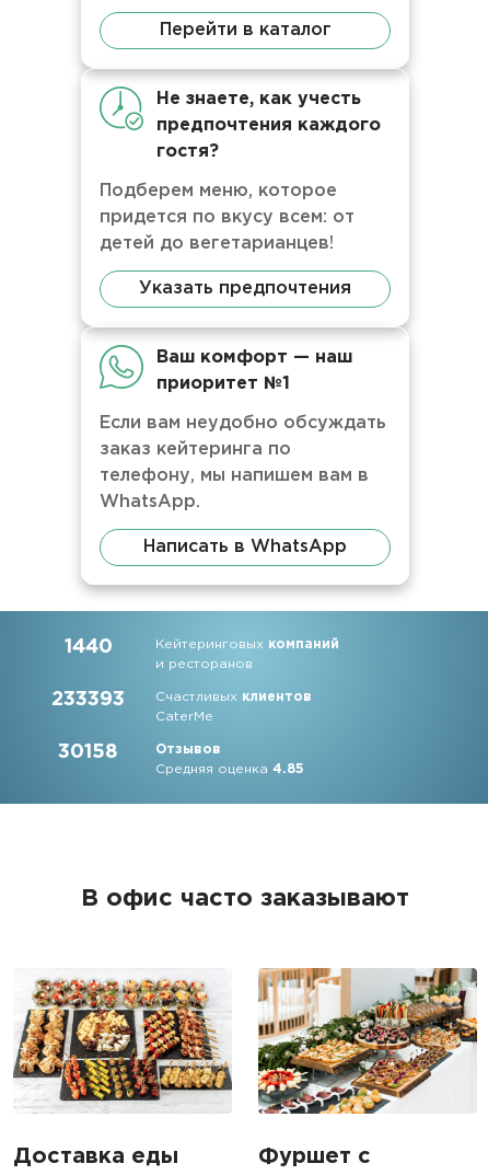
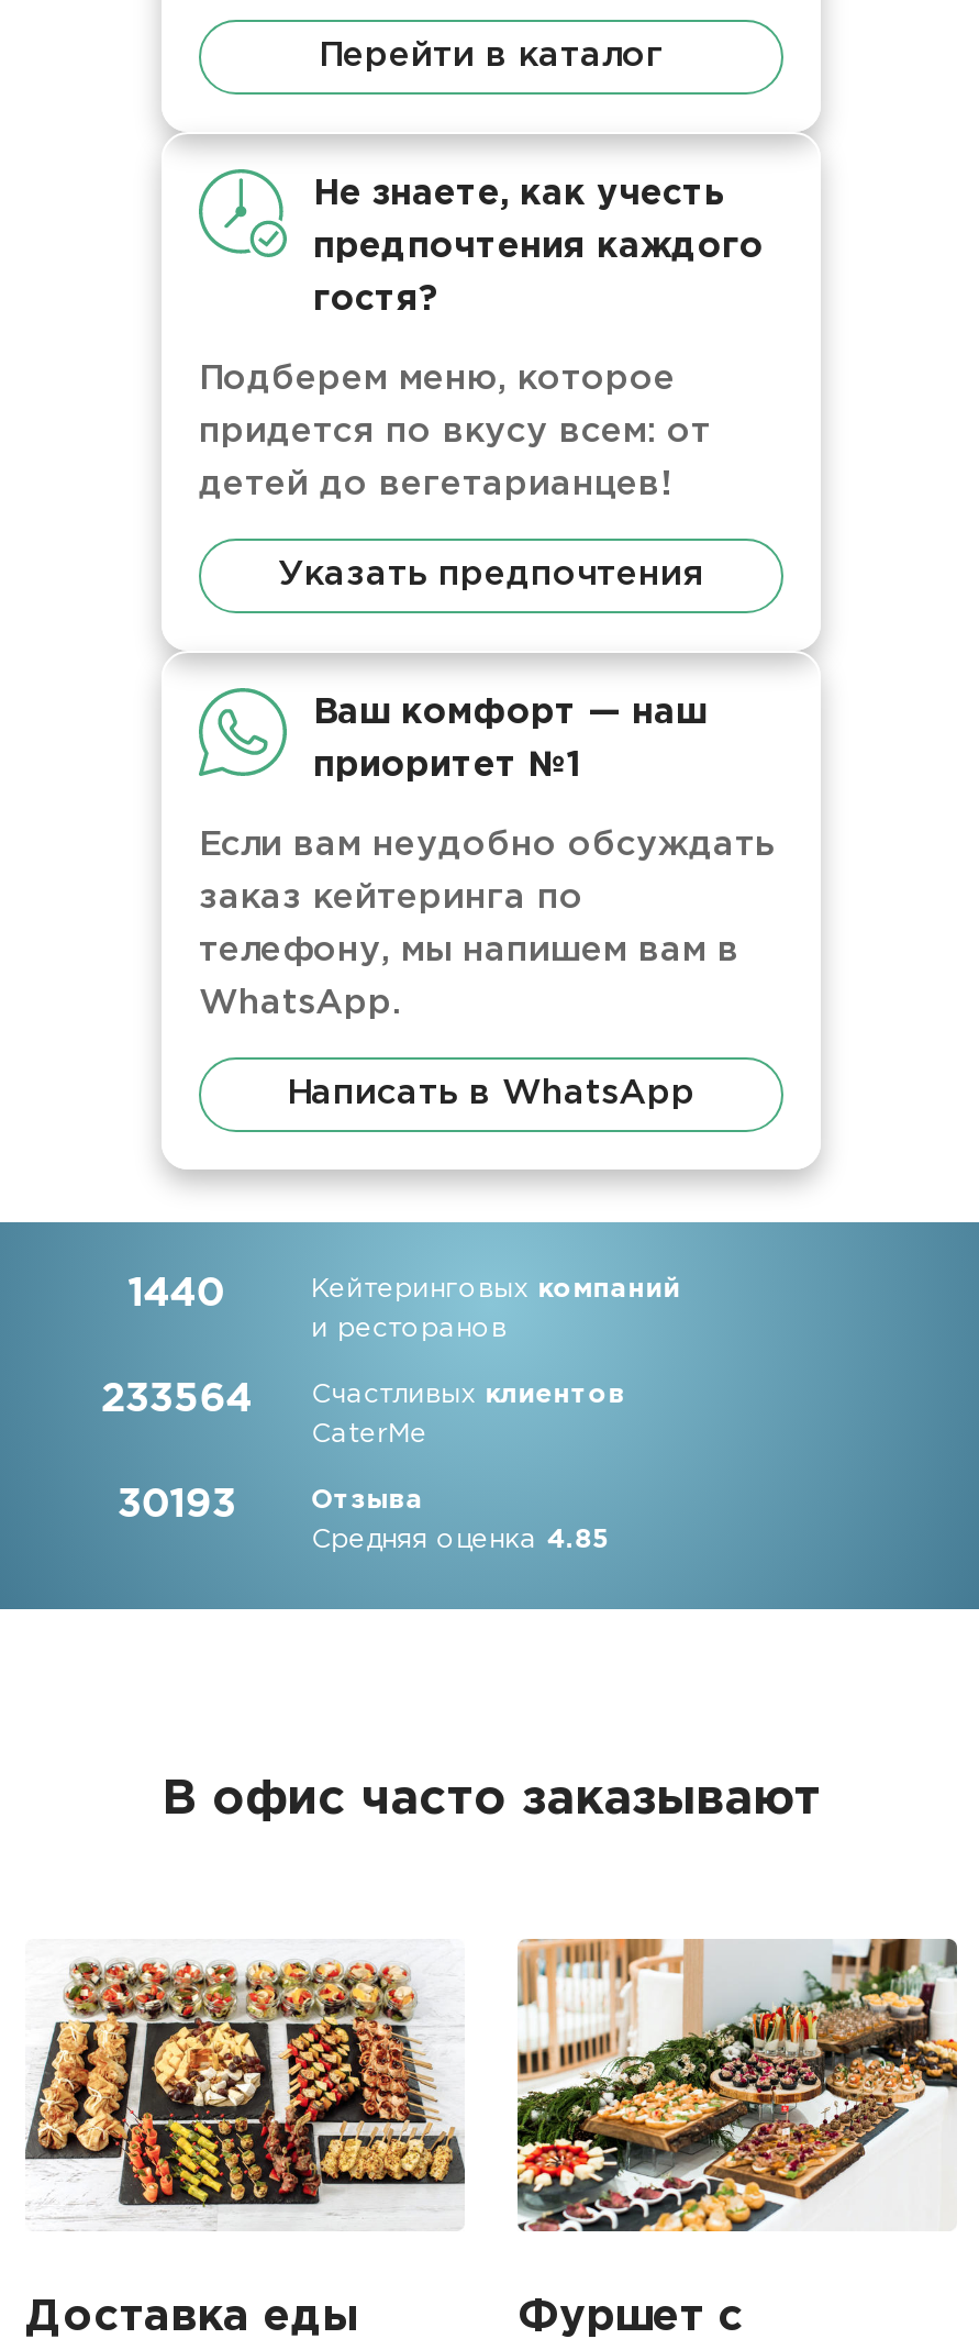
- 233393
+ 233564

- 30158
- Отзывов
+ 30193
+ Отзыва
